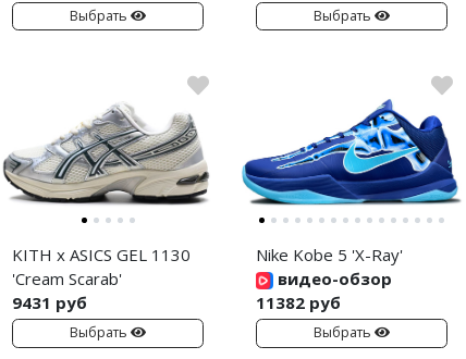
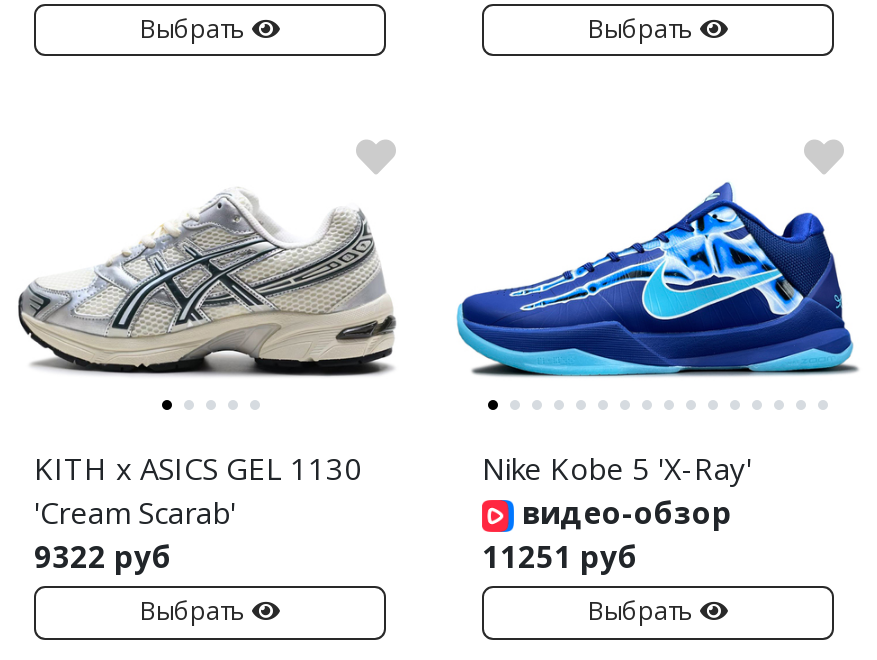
- 9431 руб
+ 9322 руб

- 11382 руб
+ 11251 руб
